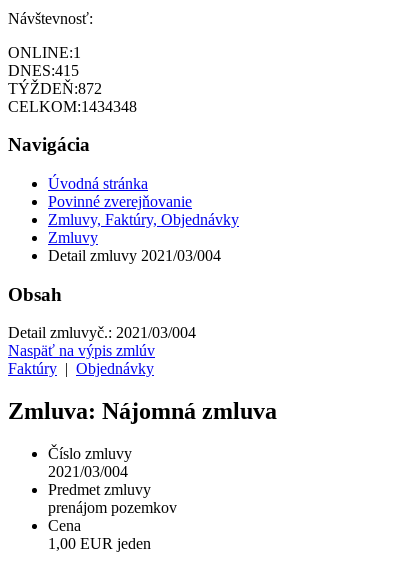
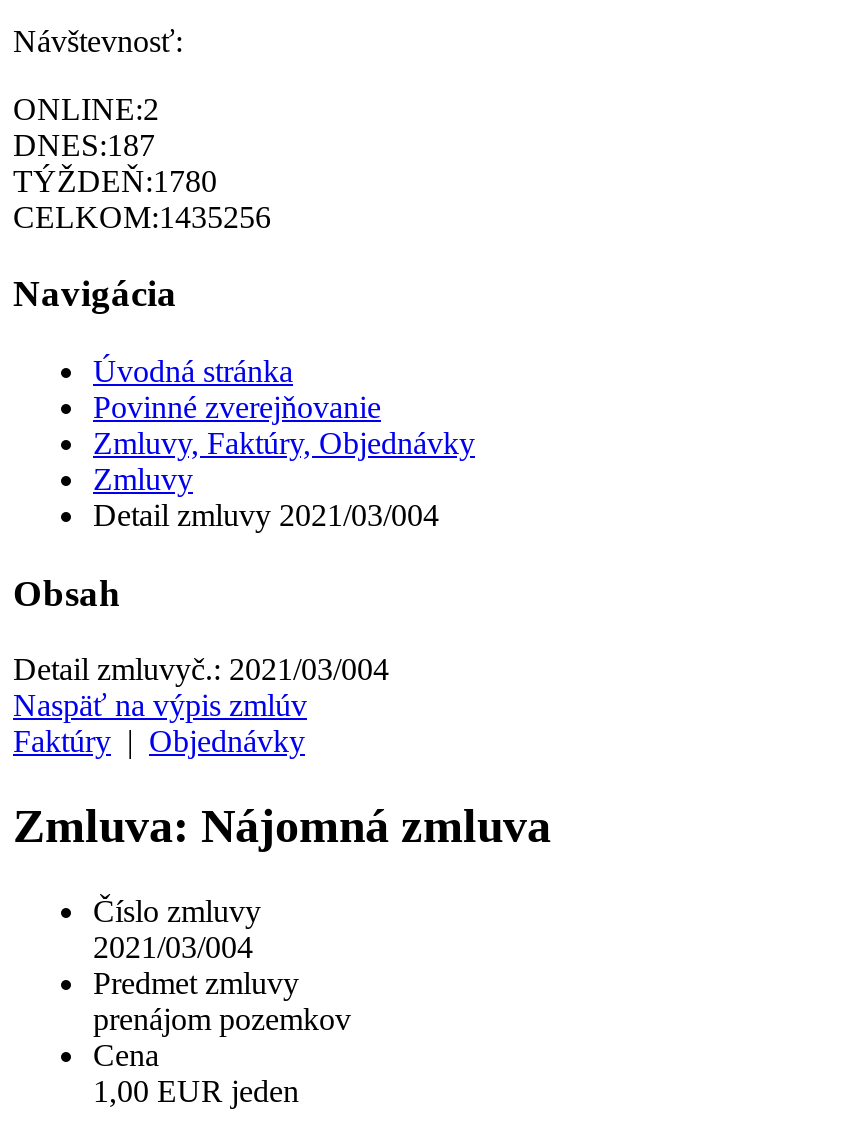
- ONLINE:1
+ ONLINE:2

- DNES:415
+ DNES:187

- TÝŽDEŇ:872
+ TÝŽDEŇ:1780

- CELKOM:1434348
+ CELKOM:1435256
